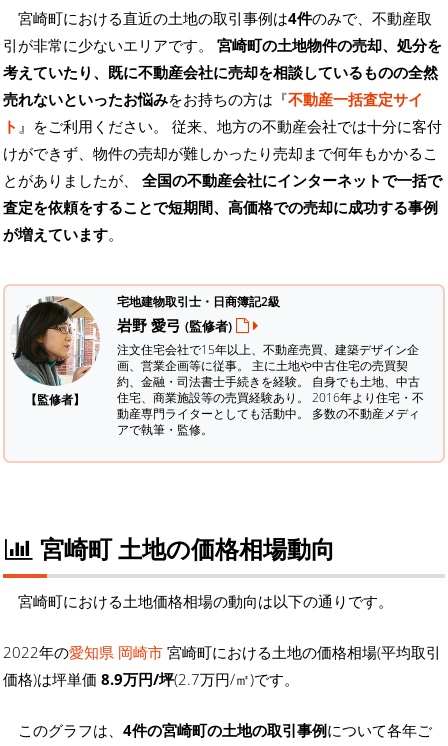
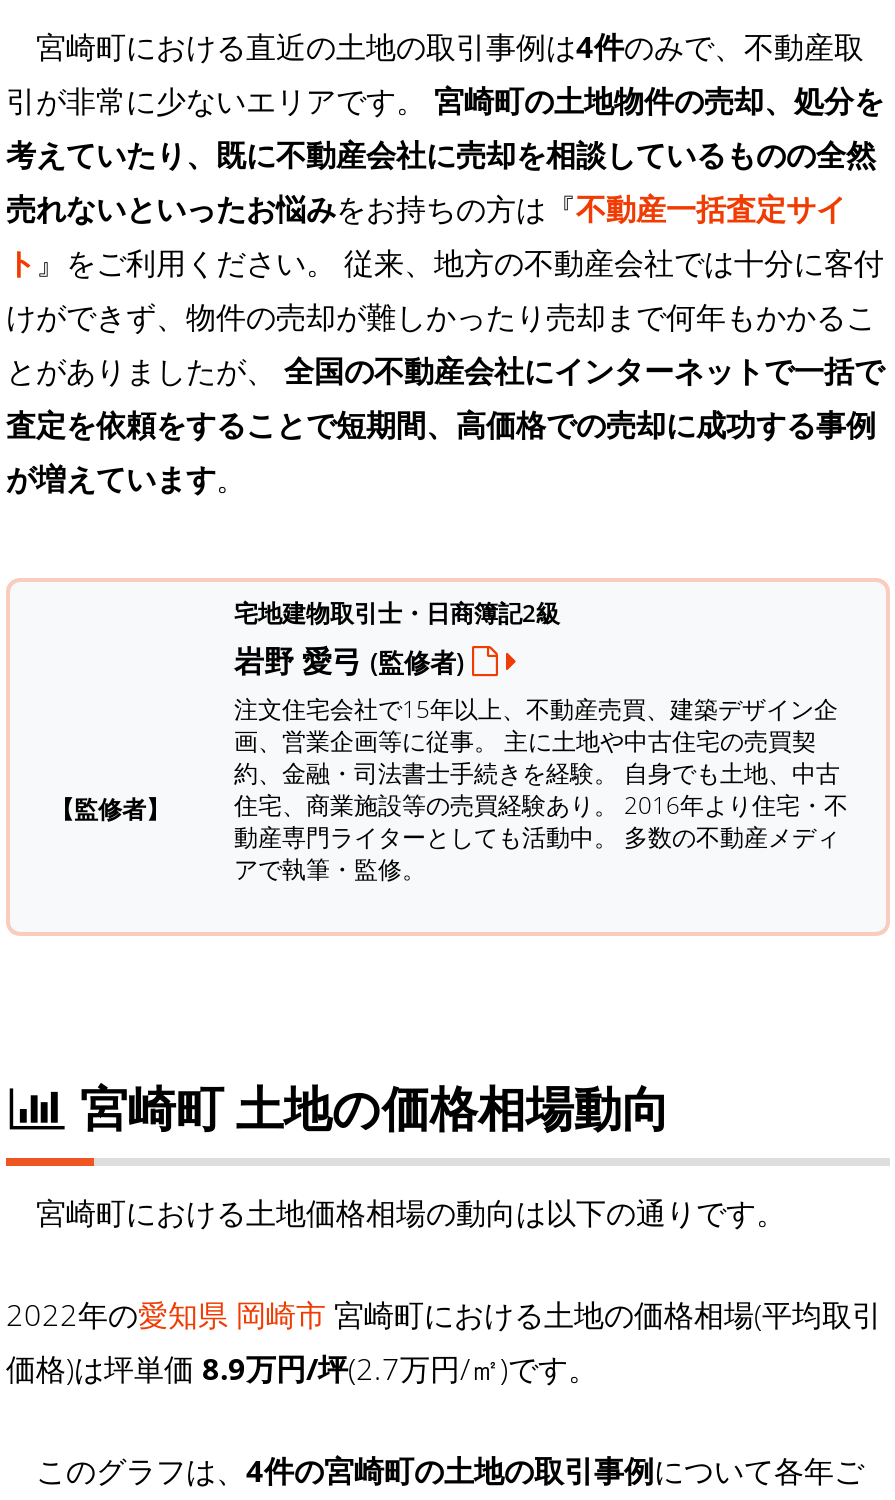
- [image]
